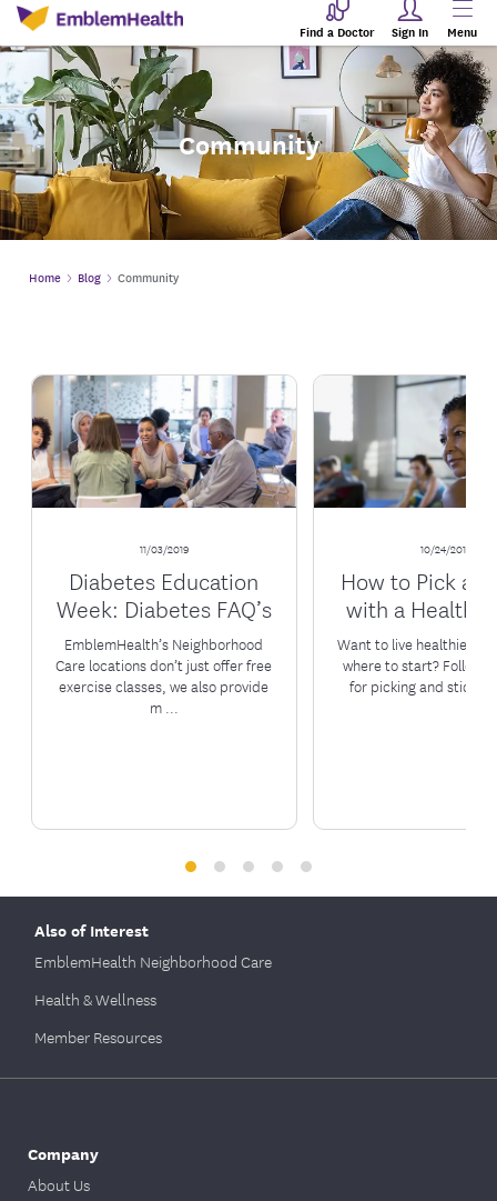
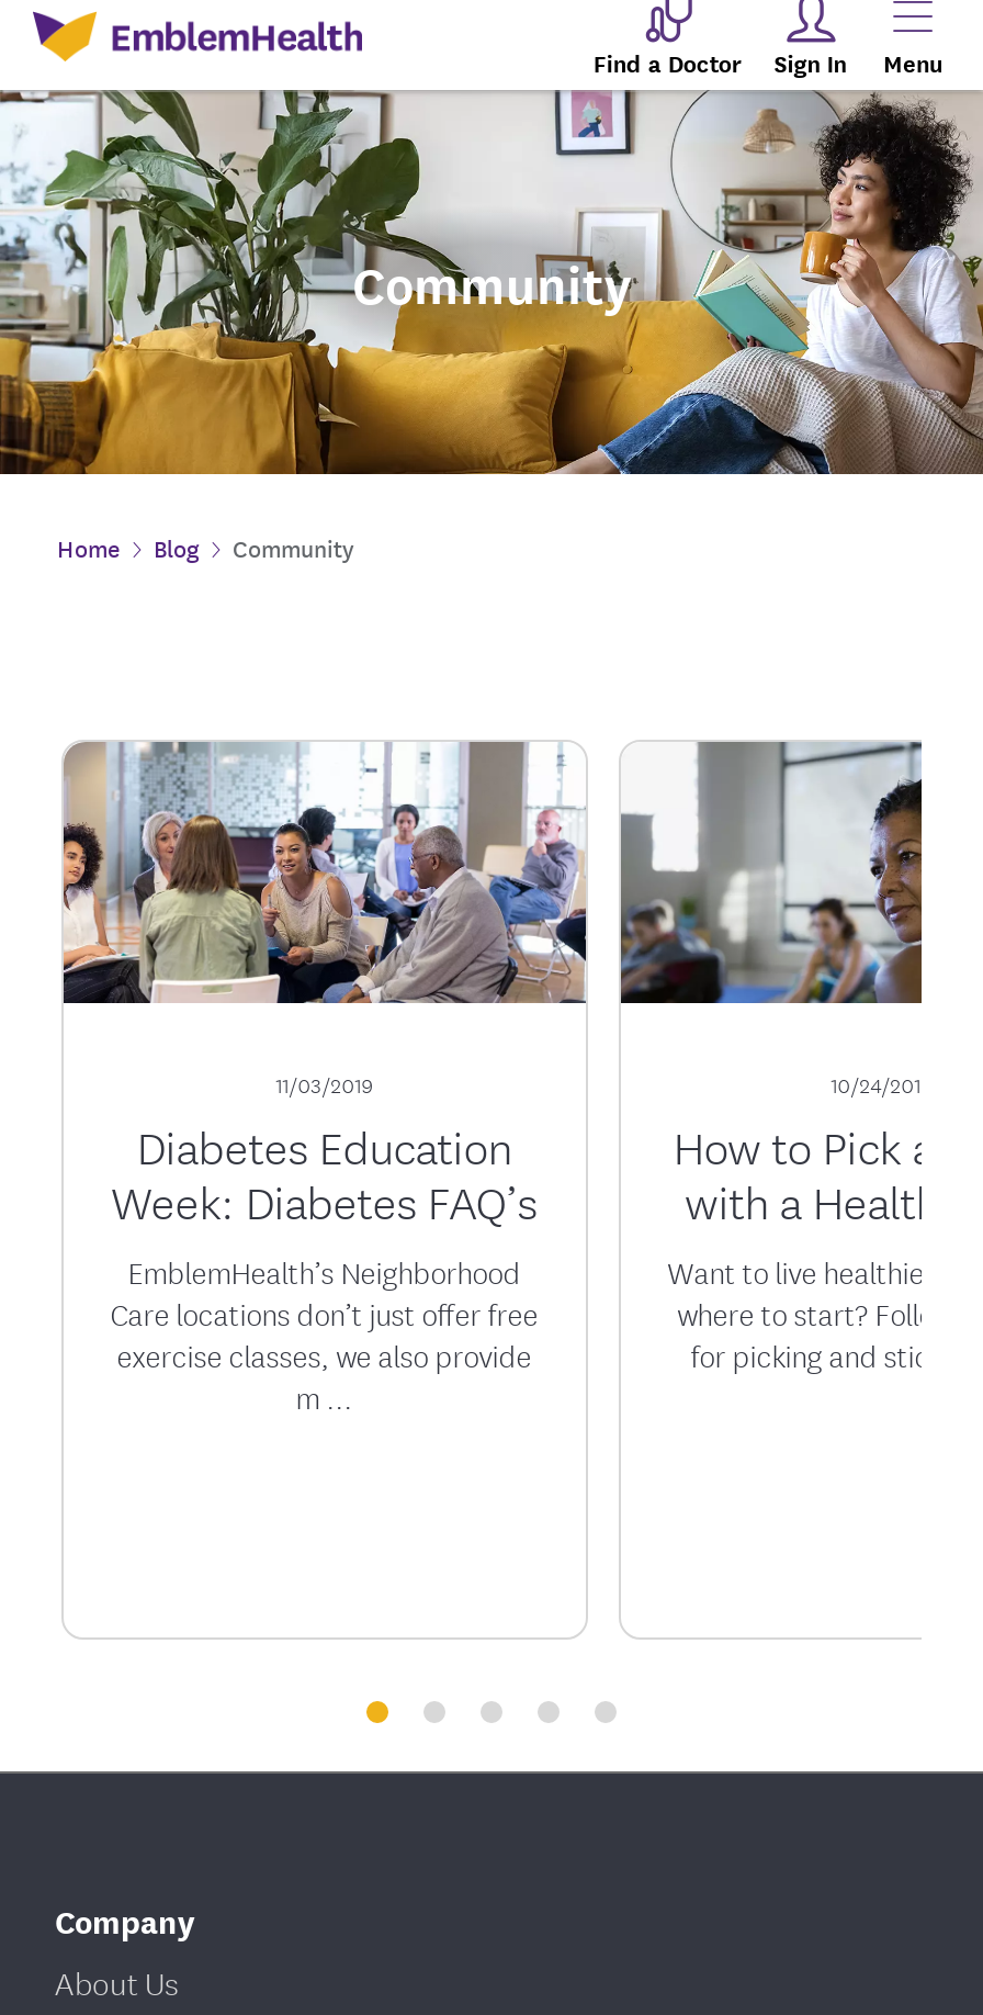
- Also of Interest
- EmblemHealth Neighborhood Care
- Health & Wellness
- Member Resources
